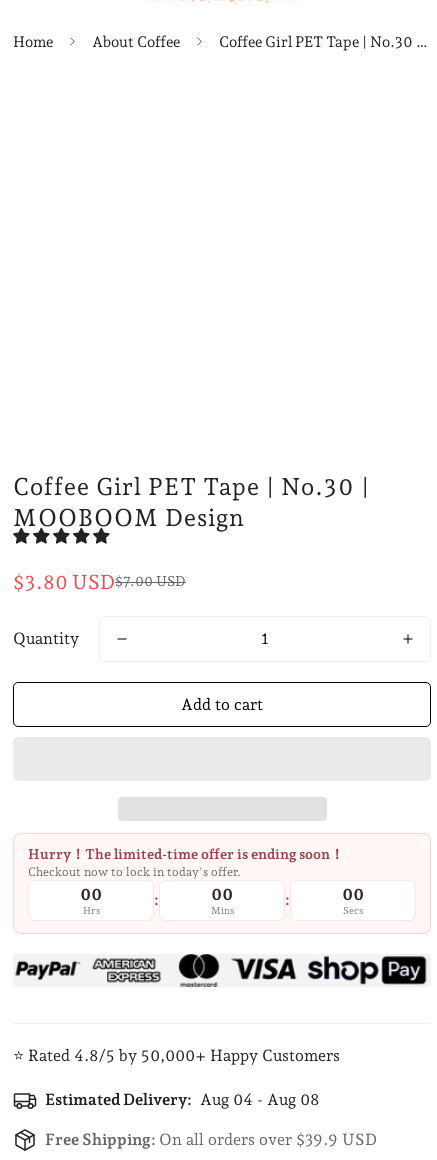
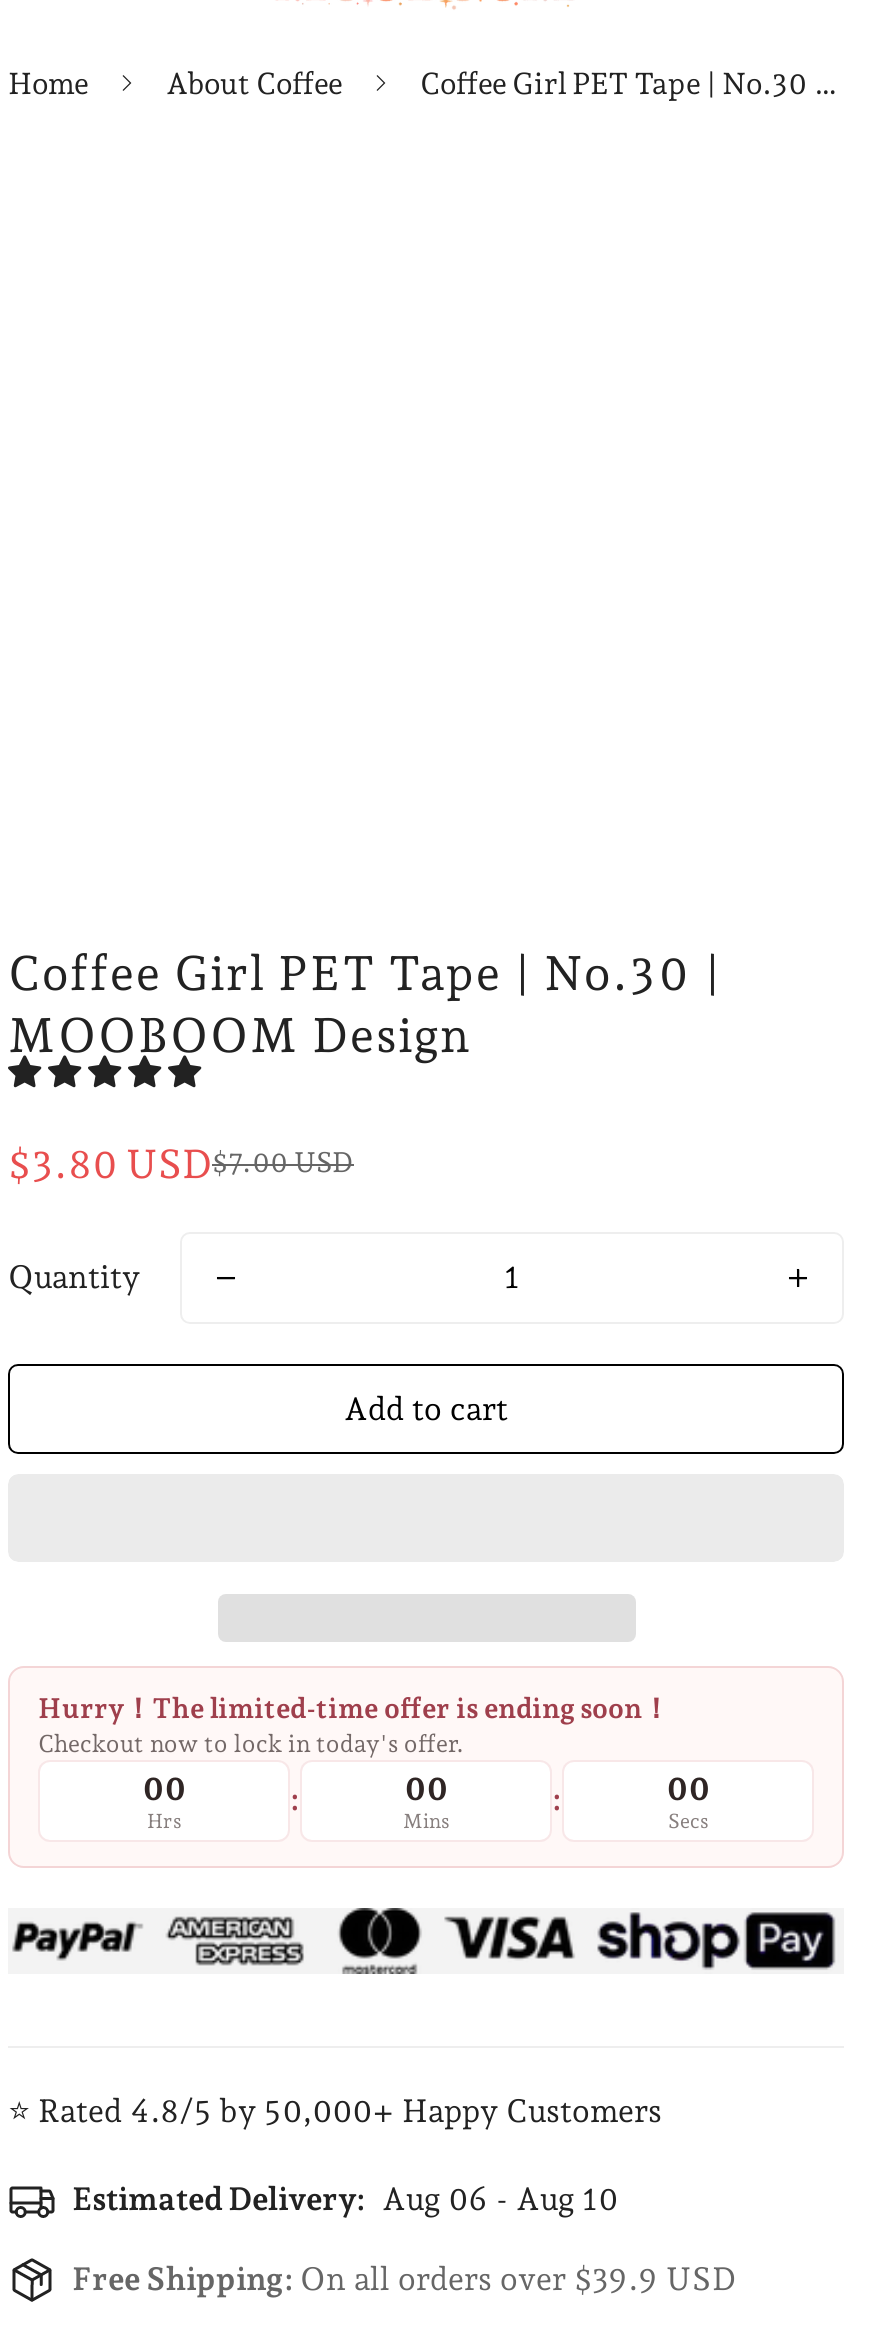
- Estimated Delivery: Aug 04 - Aug 08
+ Estimated Delivery: Aug 06 - Aug 10
